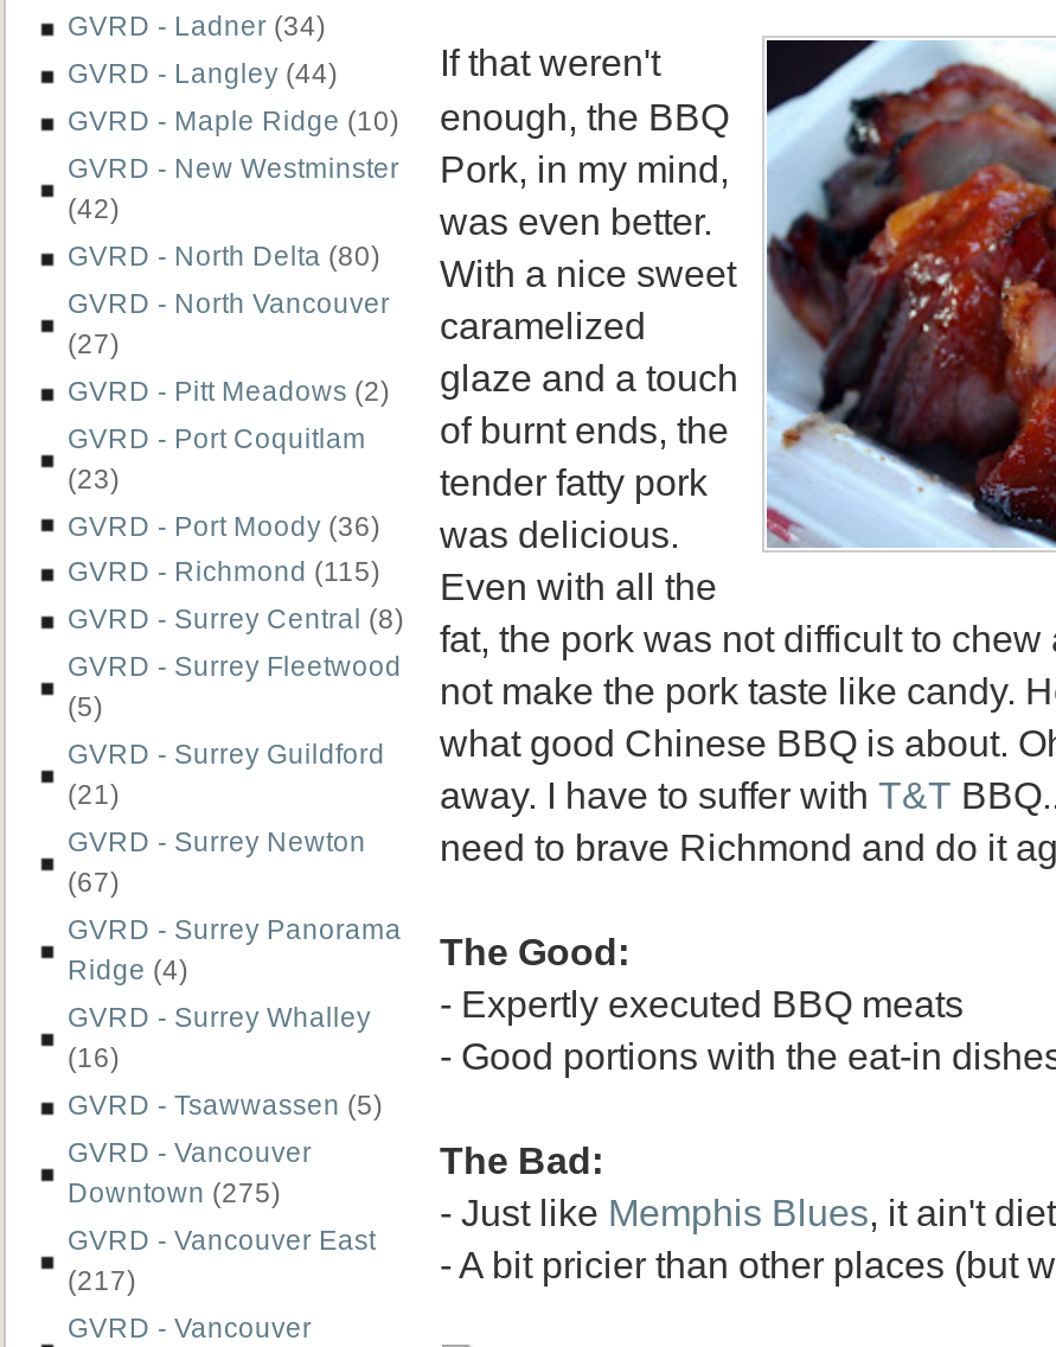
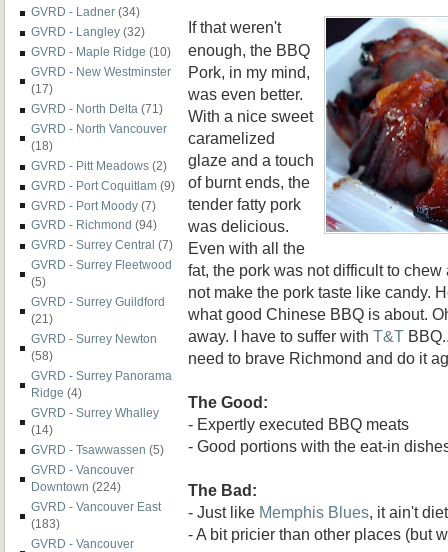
- GVRD - Langley (44)
+ GVRD - Langley (32)

- (42)
+ (17)

- GVRD - North Delta (80)
+ GVRD - North Delta (71)

- (27)
+ (18)

- GVRD - Port Coquitlam
- (23)
+ GVRD - Port Coquitlam (9)

- GVRD - Port Moody (36)
+ GVRD - Port Moody (7)

- GVRD - Richmond (115)
+ GVRD - Richmond (94)

- GVRD - Surrey Central (8)
+ GVRD - Surrey Central (7)

- (67)
+ (58)

- (16)
+ (14)

- Downtown (275)
+ Downtown (224)

- (217)
+ (183)
